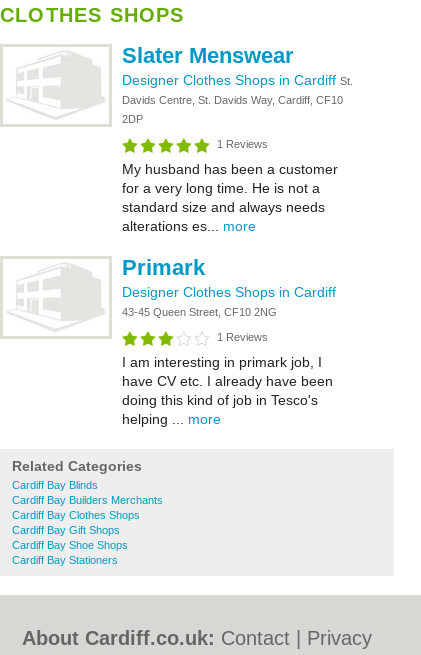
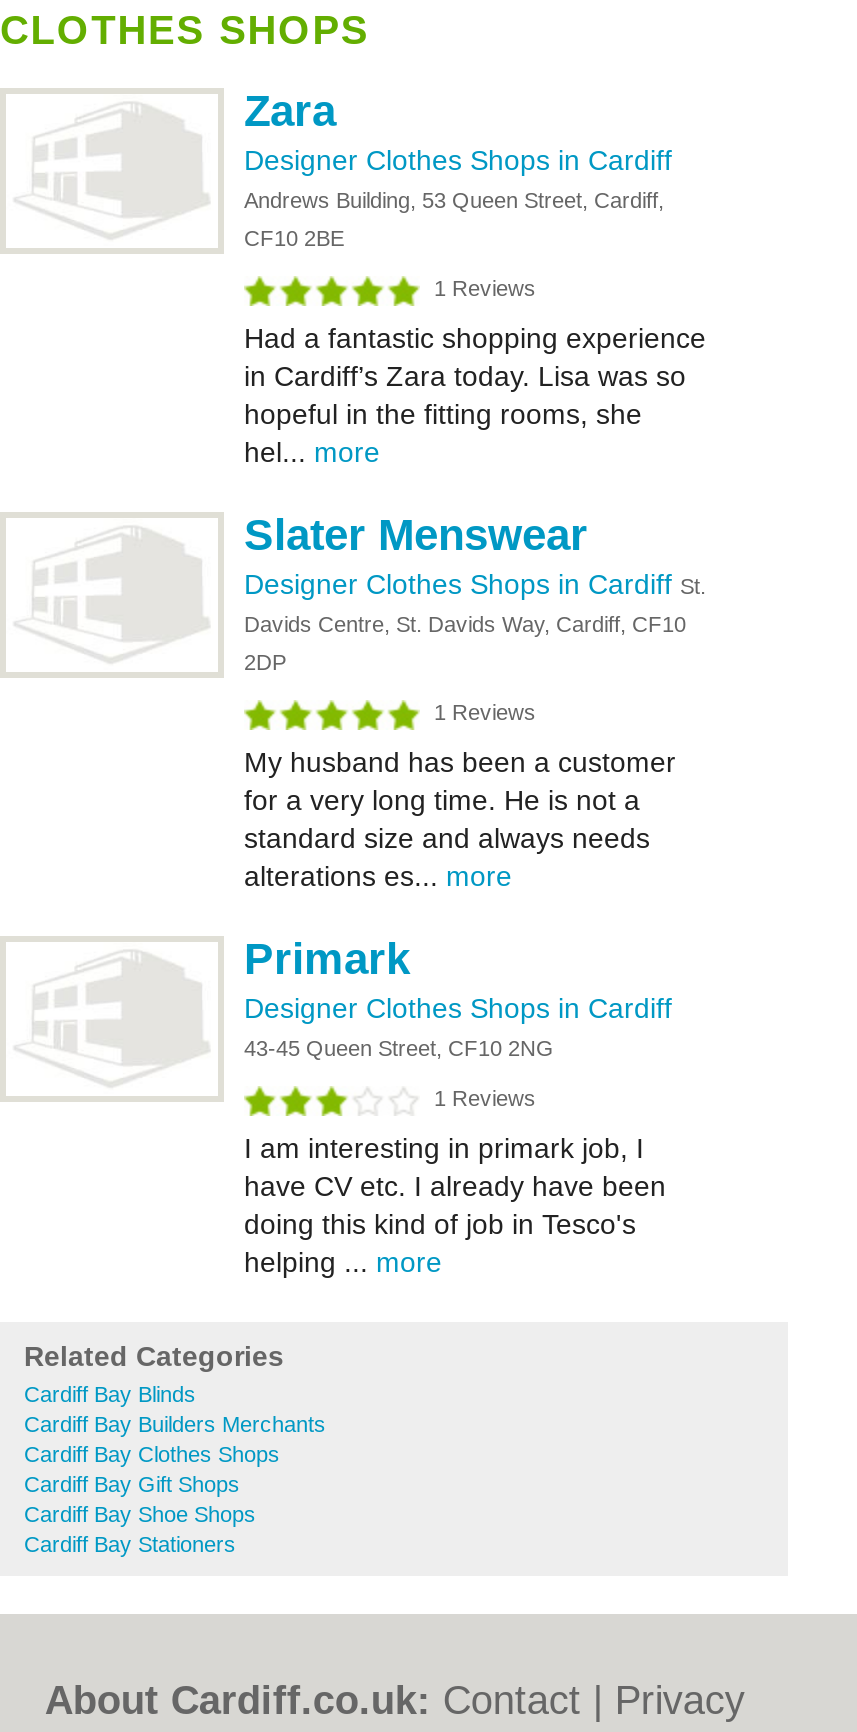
+ Zara
+ Designer Clothes Shops in Cardiff
+ Andrews Building, 53 Queen Street, Cardiff,
+ CF10 2BE
+ 1 Reviews
+ Had a fantastic shopping experience
+ in Cardiff’s Zara today. Lisa was so
+ hopeful in the fitting rooms, she
+ hel... more
